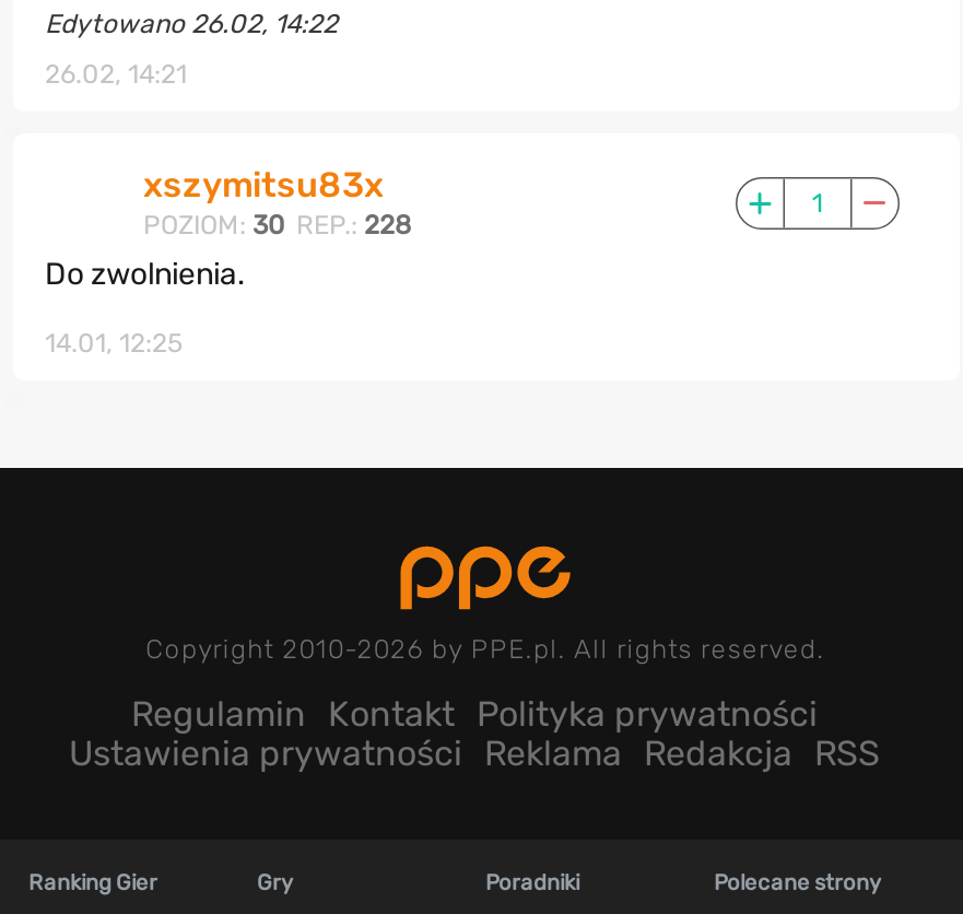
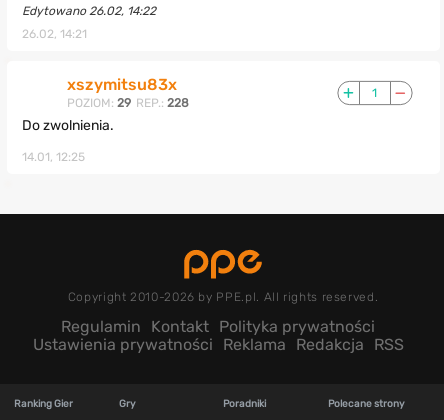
- POZIOM: 30 REP.: 228
+ POZIOM: 29 REP.: 228
